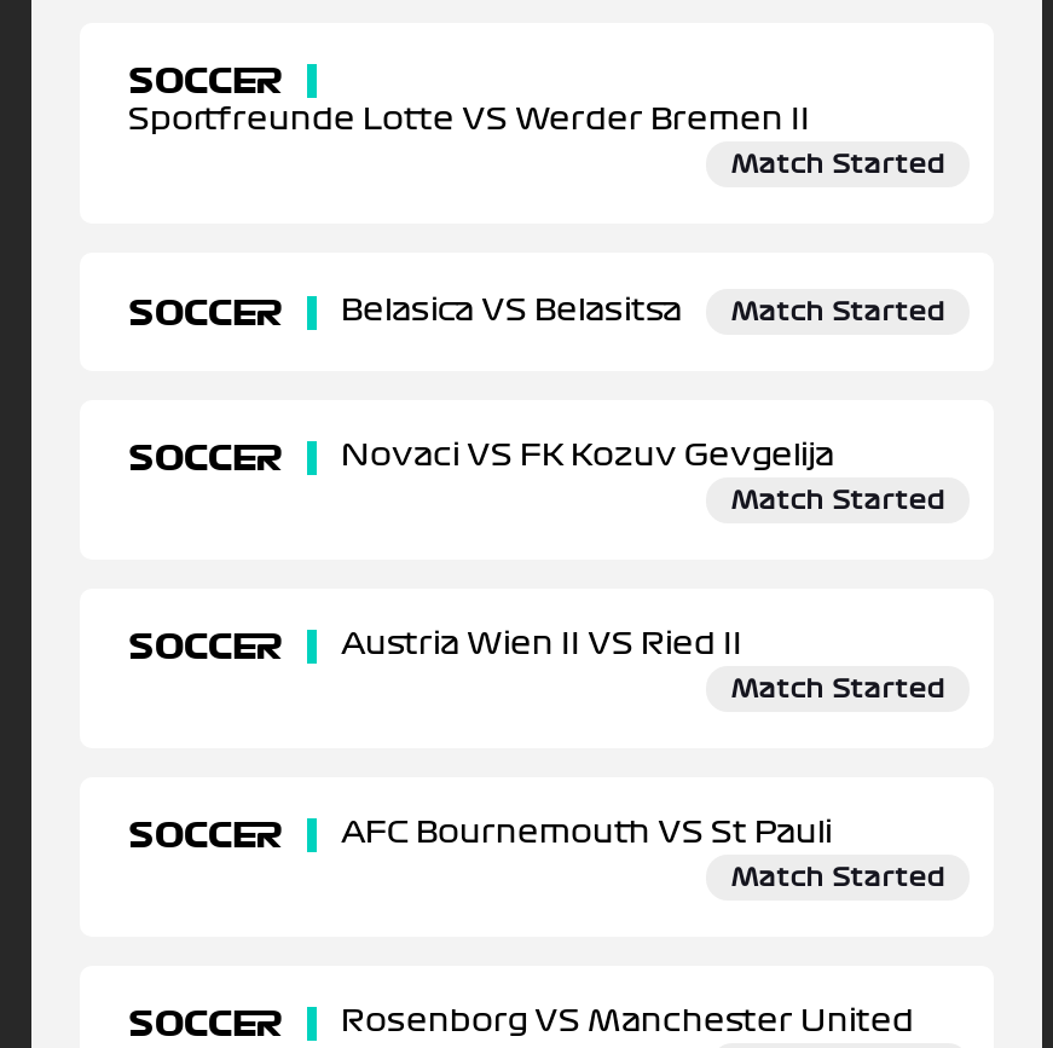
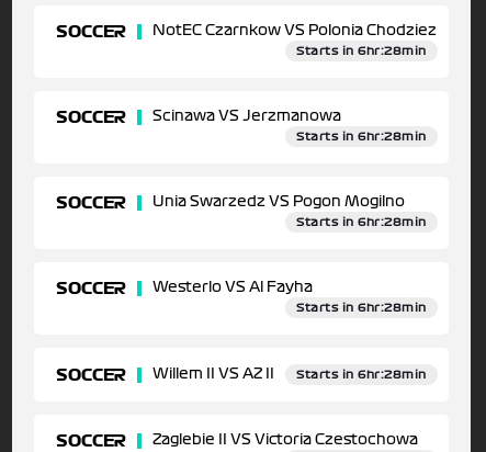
- Sportfreunde Lotte VS Werder Bremen II
+ NotEC Czarnkow VS Polonia Chodziez

- Match Started
+ Starts in 6hr:28min

- Belasica VS Belasitsa
- Match Started
+ Scinawa VS Jerzmanowa
+ Starts in 6hr:28min

- Novaci VS FK Kozuv Gevgelija
+ Unia Swarzedz VS Pogon Mogilno

- Match Started
+ Starts in 6hr:28min

- Austria Wien II VS Ried II
+ Westerlo VS Al Fayha

- Match Started
+ Starts in 6hr:28min

- AFC Bournemouth VS St Pauli
- Match Started
+ Willem II VS AZ II
+ Starts in 6hr:28min

- Rosenborg VS Manchester United
+ Zaglebie II VS Victoria Czestochowa
